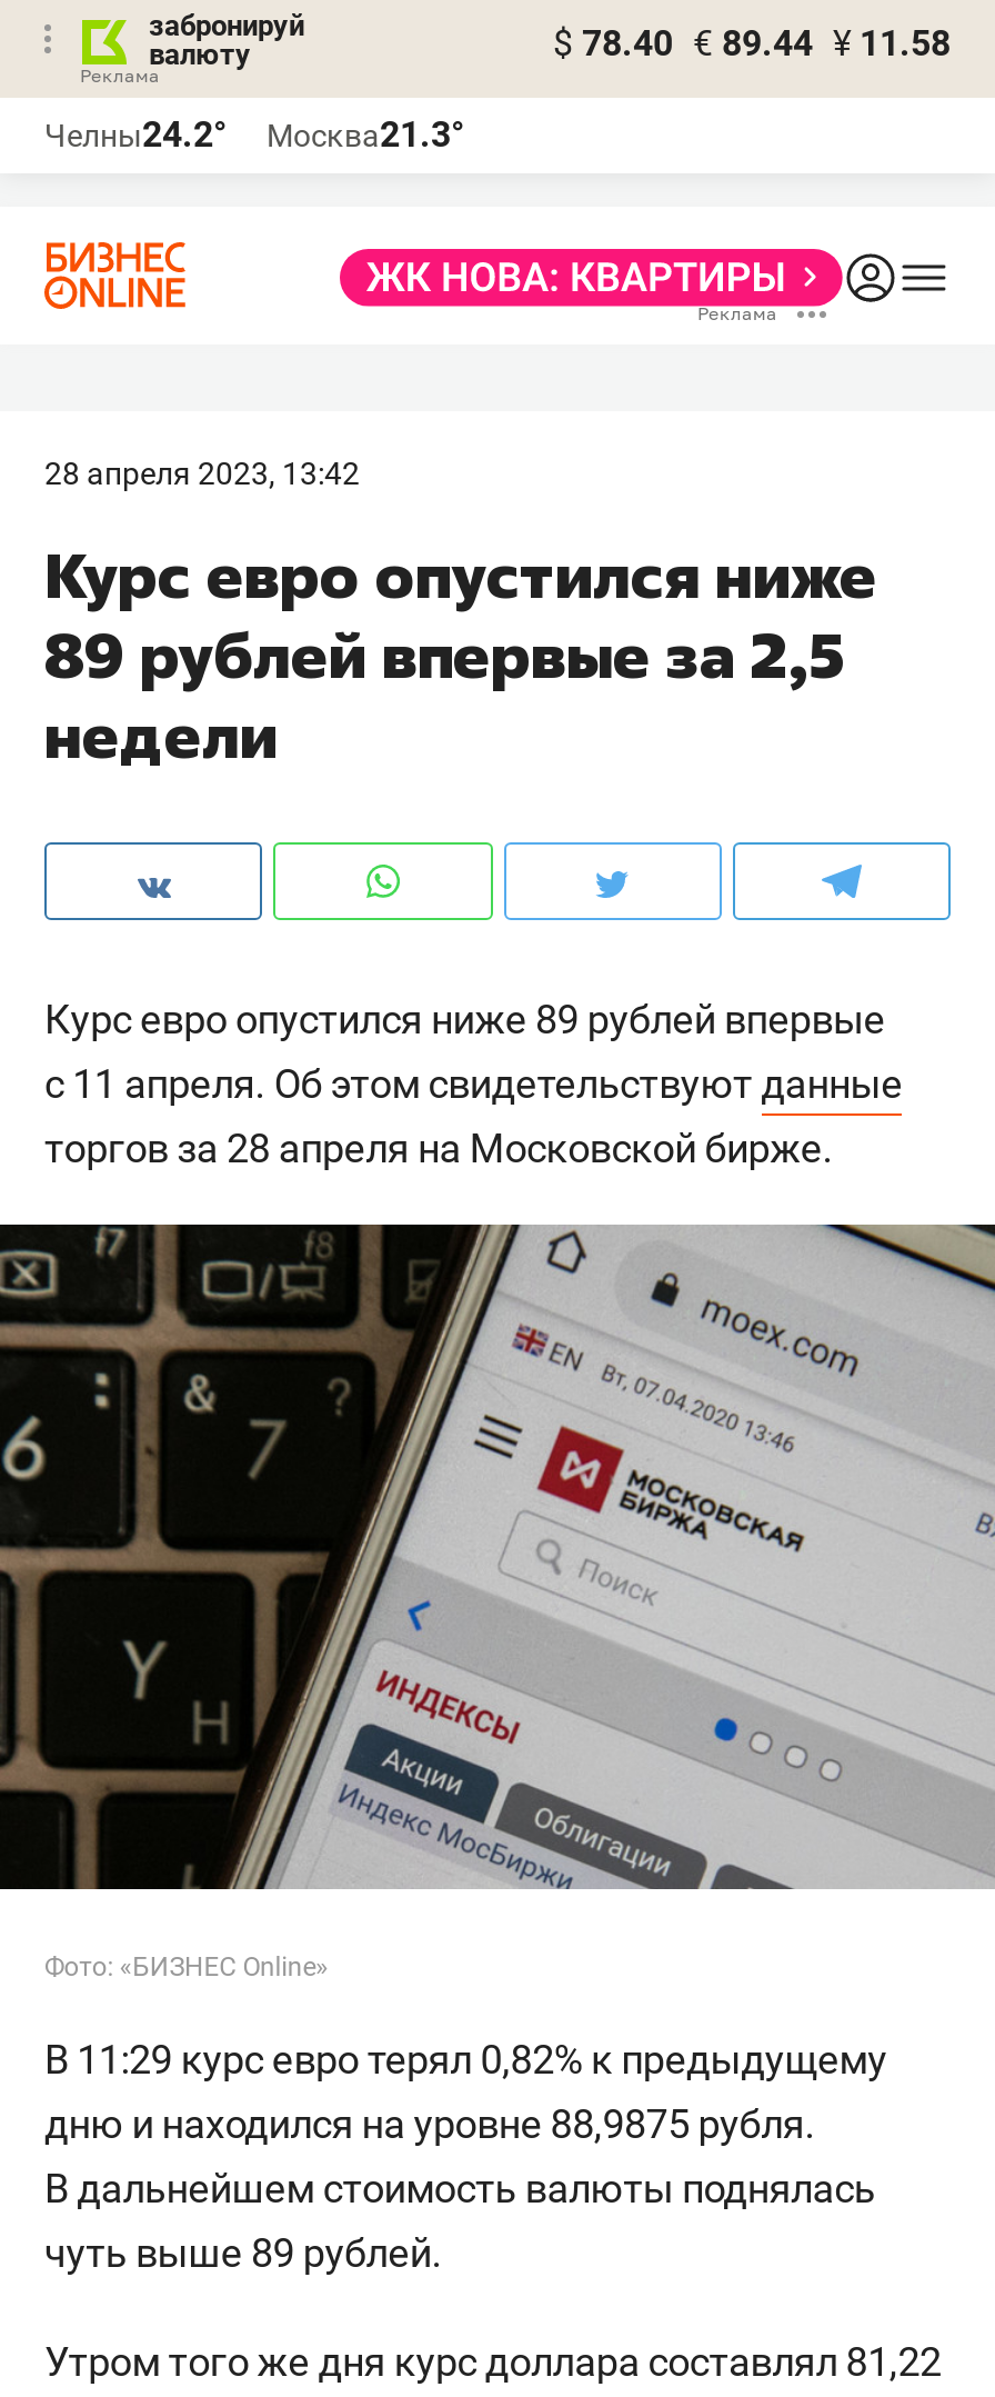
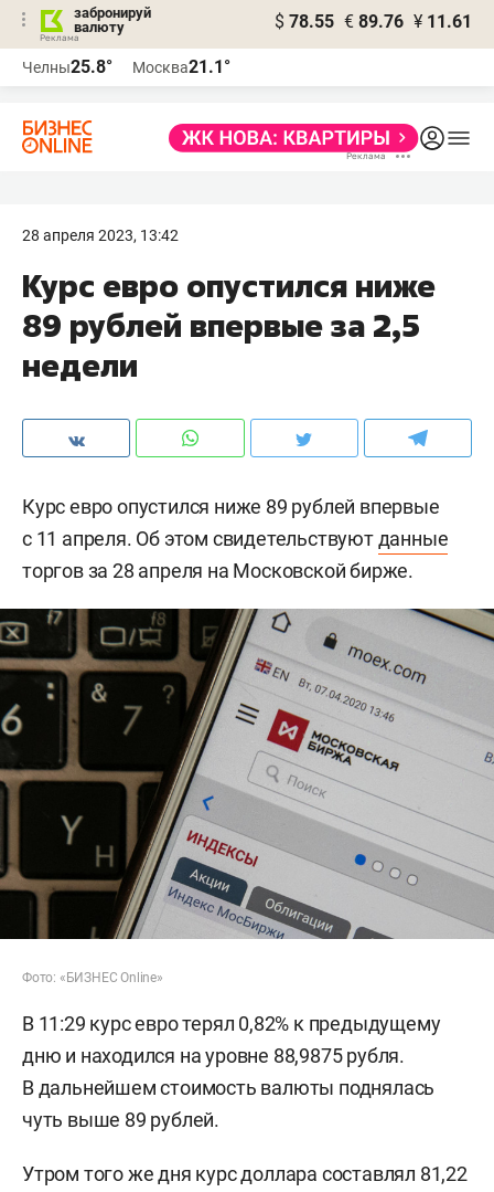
- $ 78.40 € 89.44 ¥ 11.58
+ $ 78.55 € 89.76 ¥ 11.61

- Челны24.2°
+ Челны25.8°

- Москва21.3°
+ Москва21.1°
